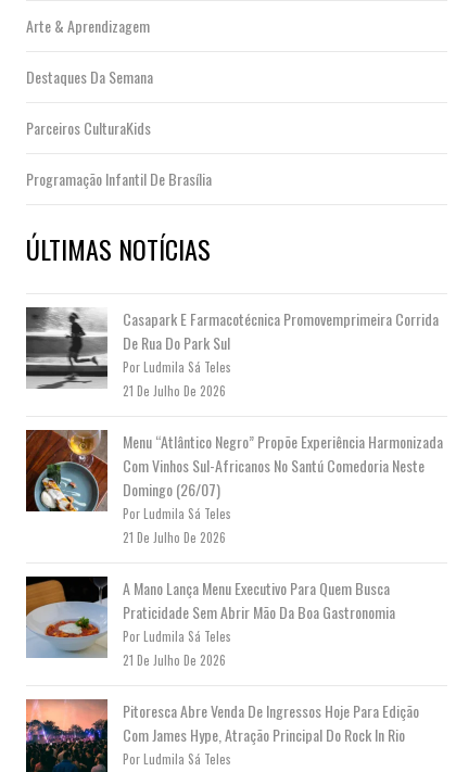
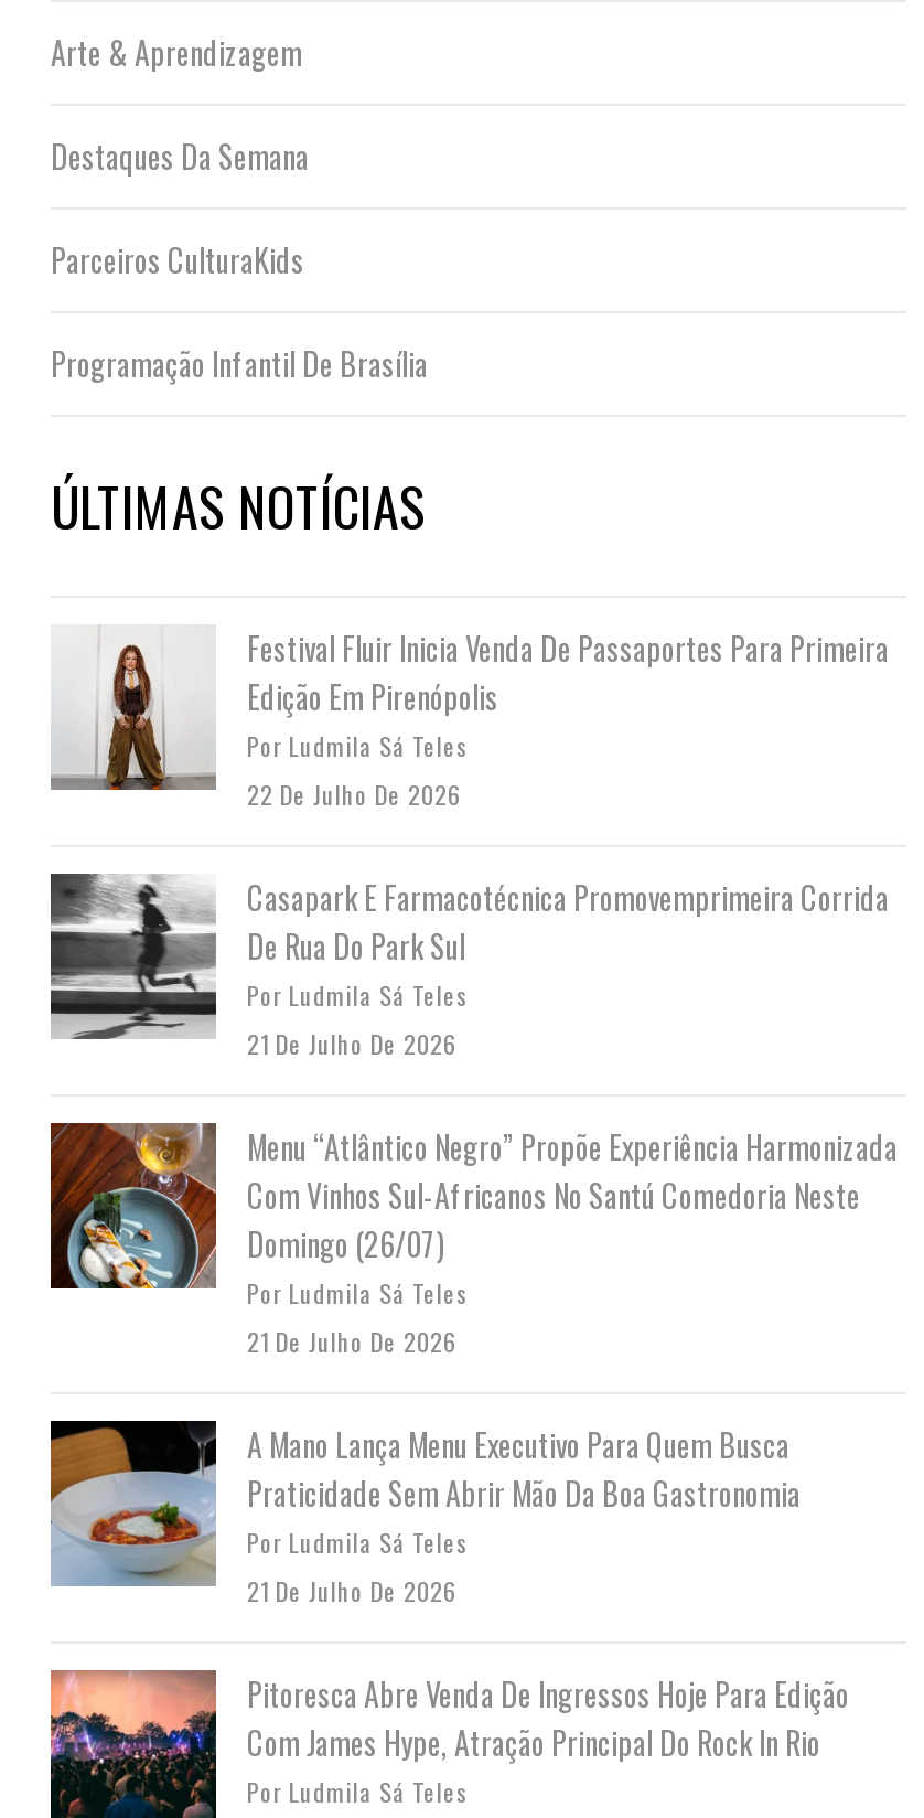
+ [image]
+ Festival Fluir Inicia Venda De Passaportes Para Primeira
+ Edição Em Pirenópolis
+ Por Ludmila Sá Teles
+ 22 De Julho De 2026
